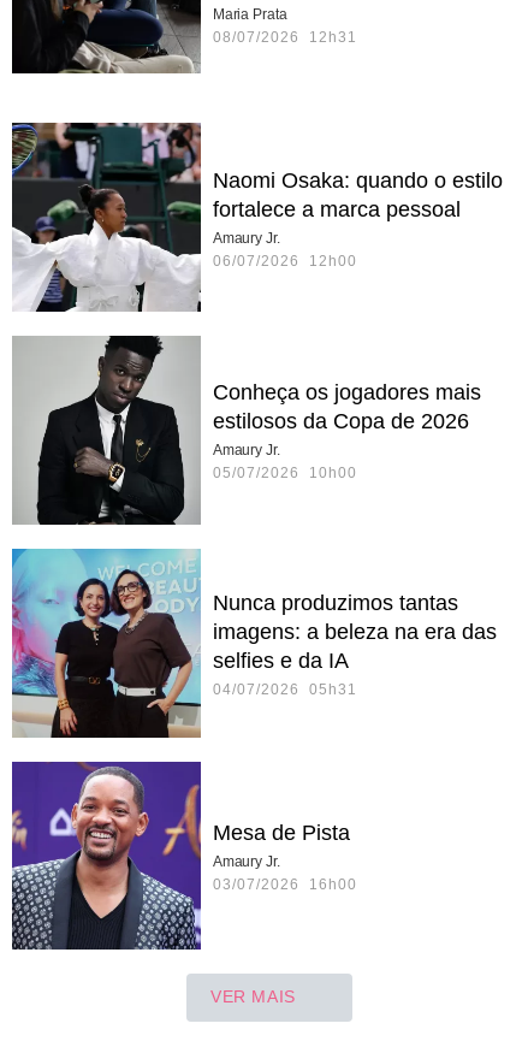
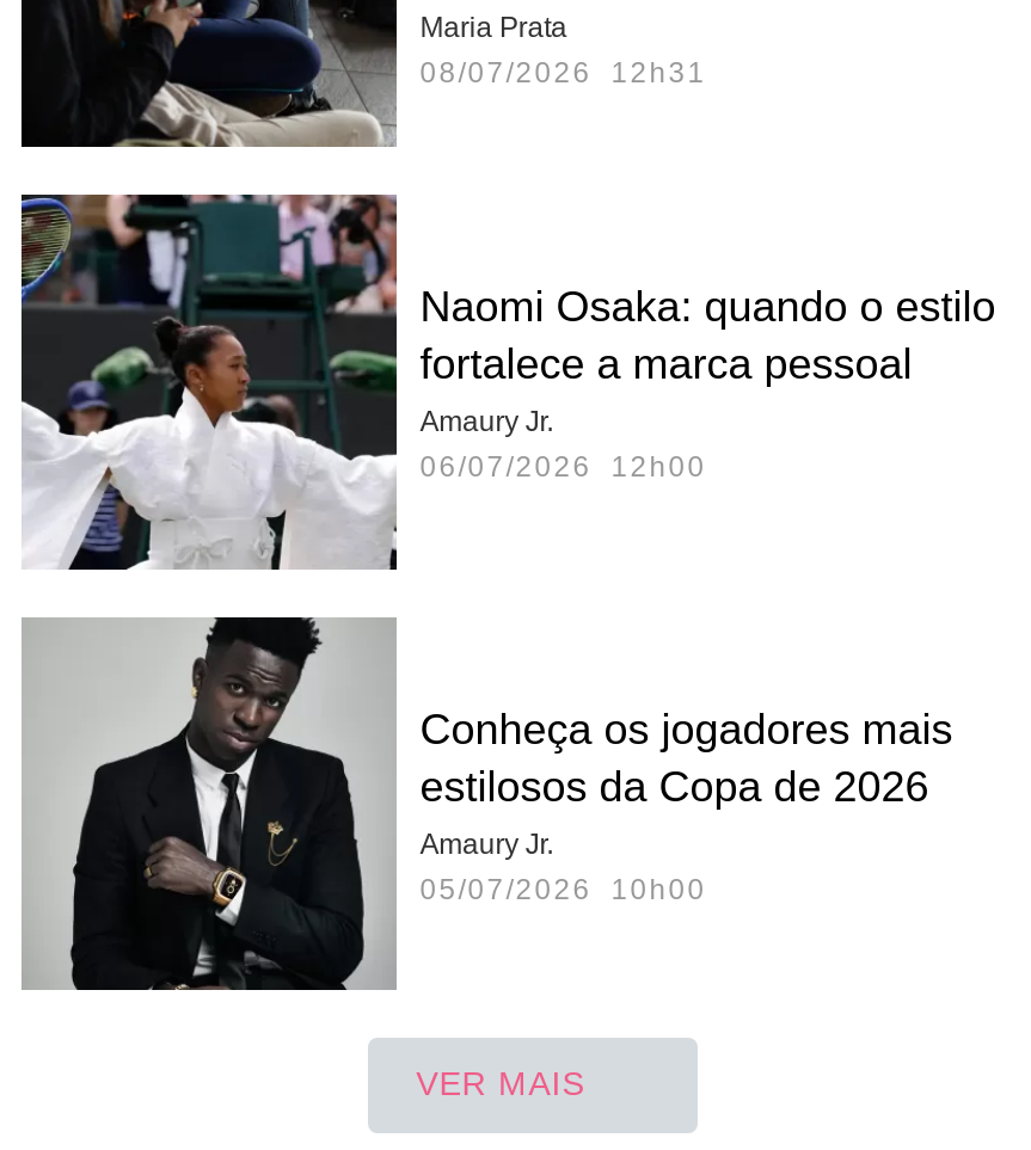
- [image]
- Nunca produzimos tantas
- imagens: a beleza na era das
- selfies e da IA
- 04/07/2026 05h31

- [image]
- Mesa de Pista
- Amaury Jr.
- 03/07/2026 16h00
